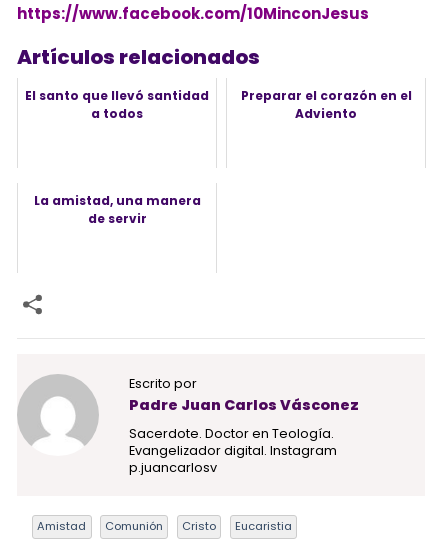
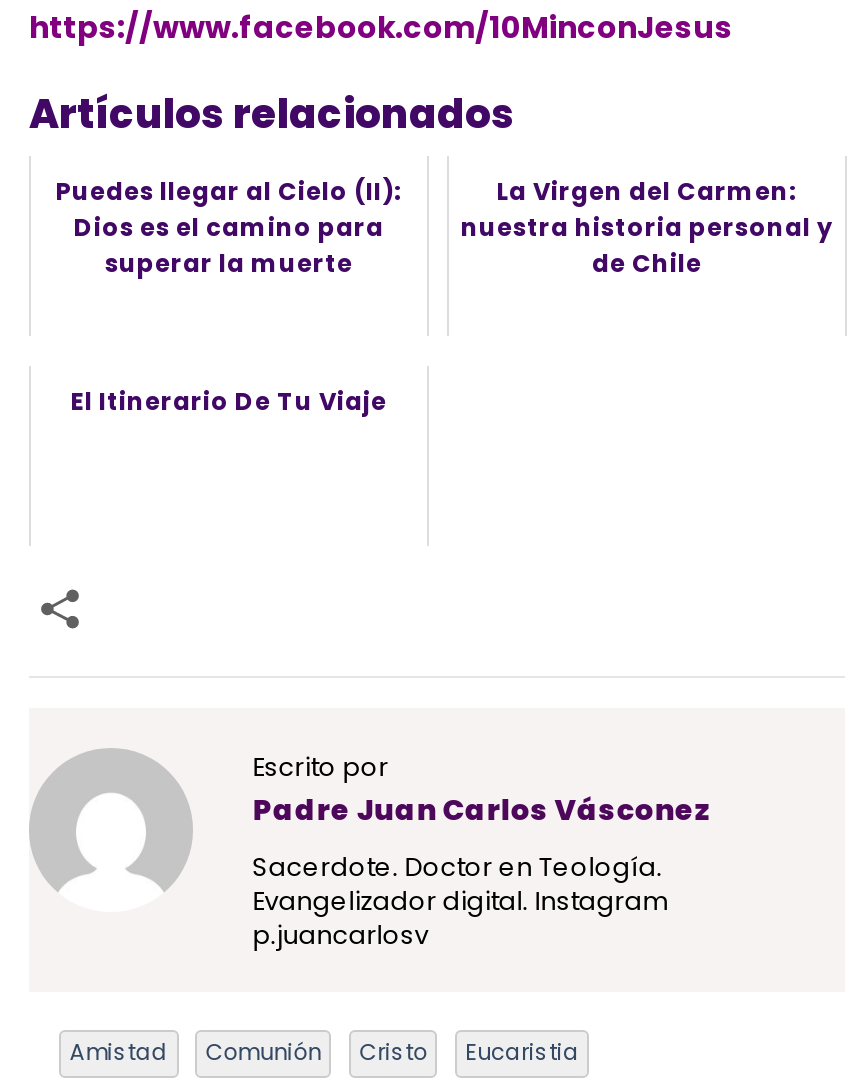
- El santo que llevó santidad
- a todos
+ Puedes llegar al Cielo (II):
+ Dios es el camino para
+ superar la muerte

- Preparar el corazón en el
- Adviento
+ La Virgen del Carmen:
+ nuestra historia personal y
+ de Chile

- La amistad, una manera
- de servir
+ El Itinerario De Tu Viaje
